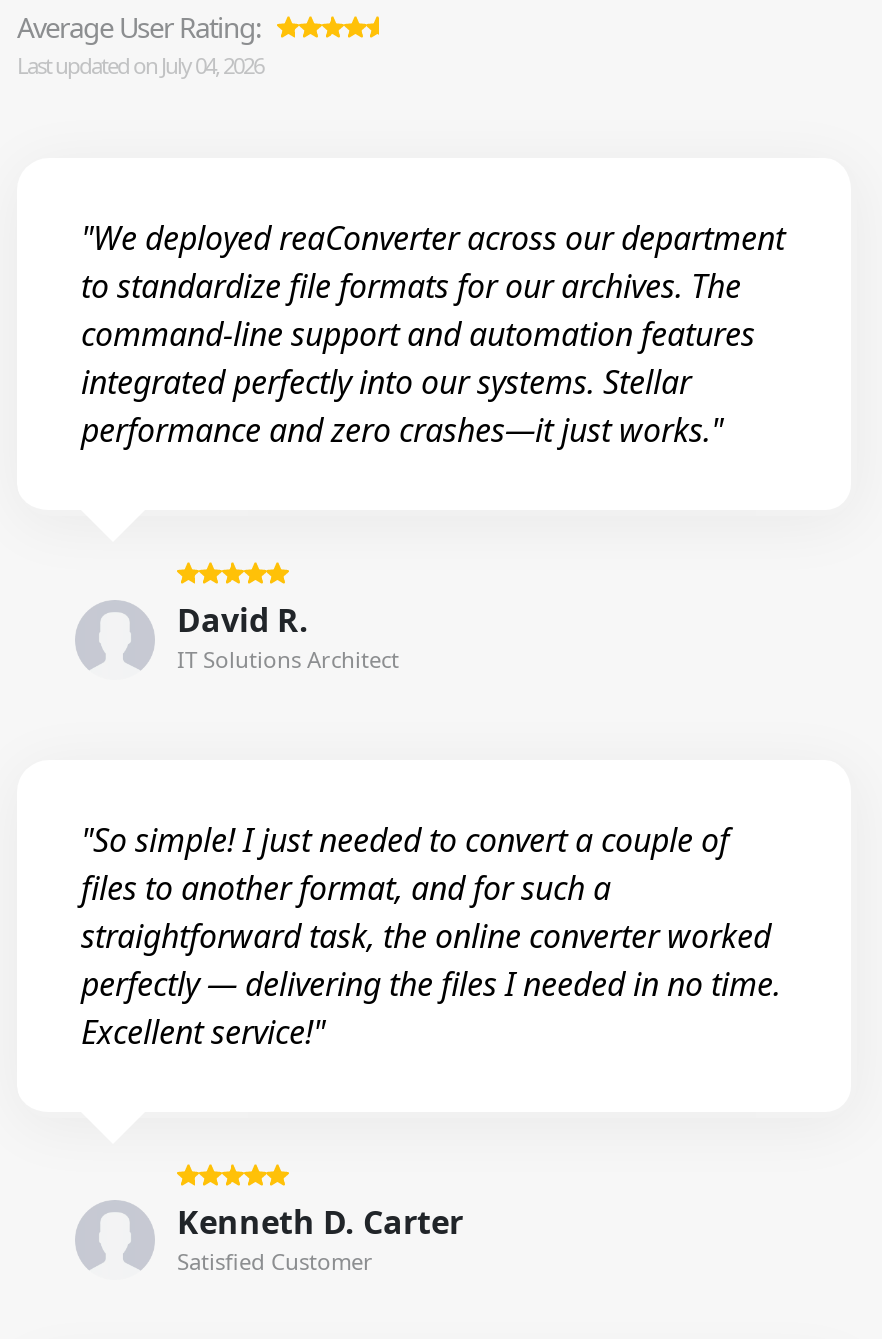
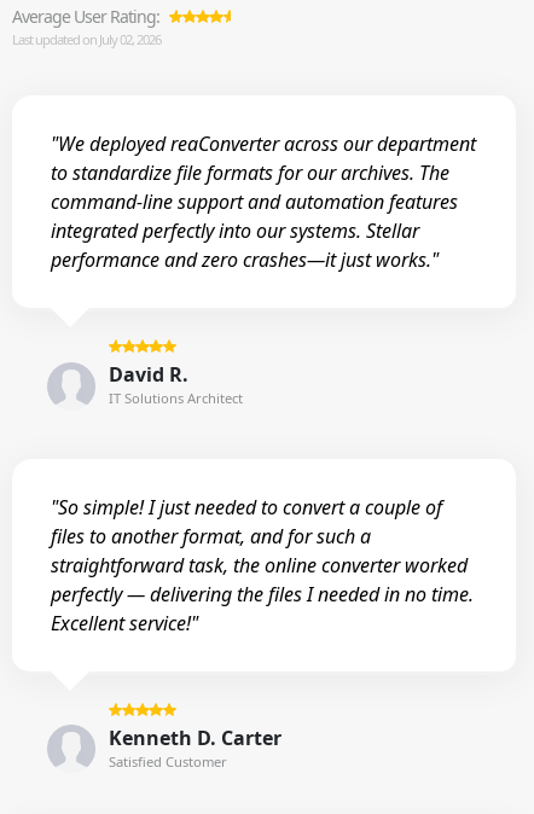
- Last updated on July 04, 2026
+ Last updated on July 02, 2026
